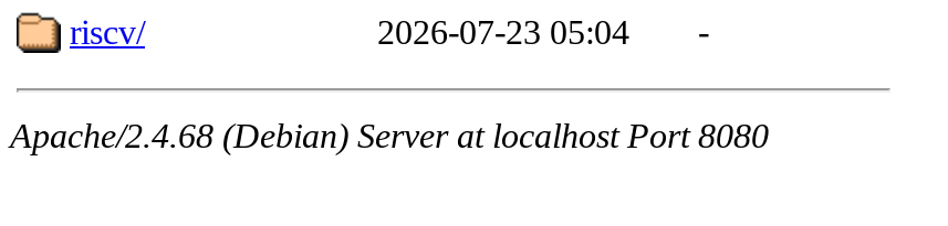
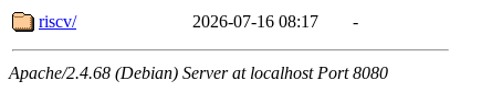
- 2026-07-23 05:04
+ 2026-07-16 08:17
